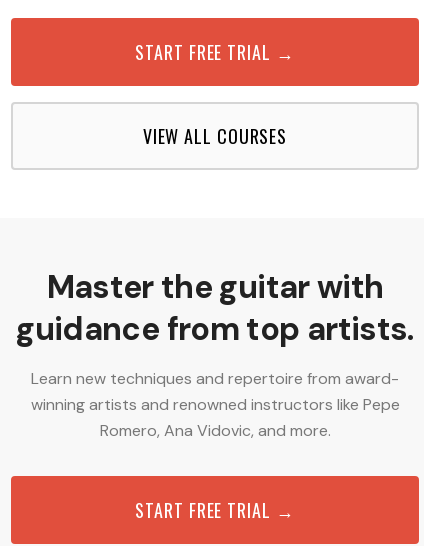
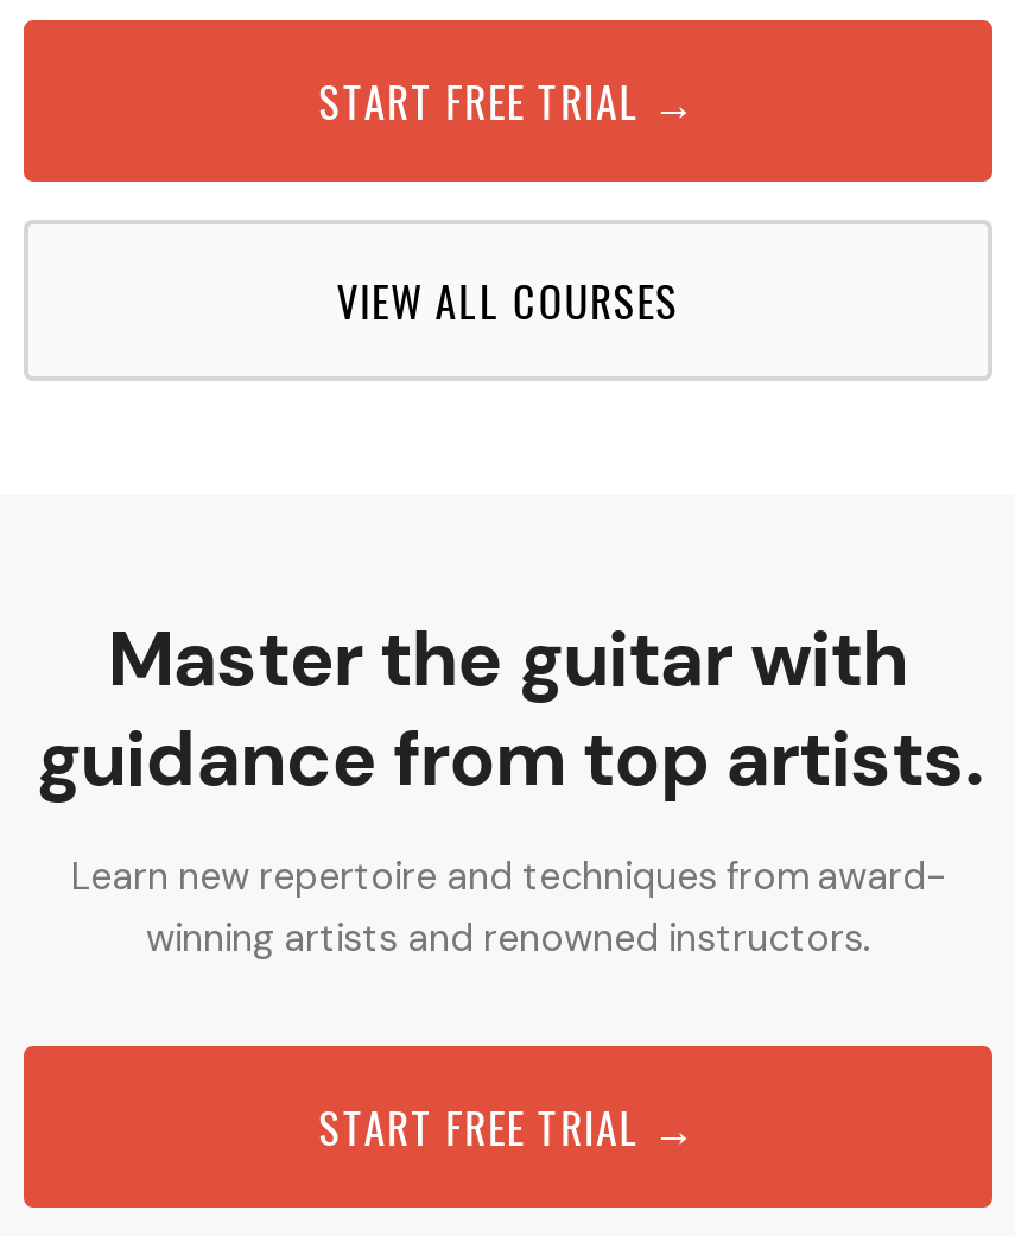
- Learn new techniques and repertoire from award-
- winning artists and renowned instructors like Pepe
- Romero, Ana Vidovic, and more.
+ Learn new repertoire and techniques from award-
+ winning artists and renowned instructors.
